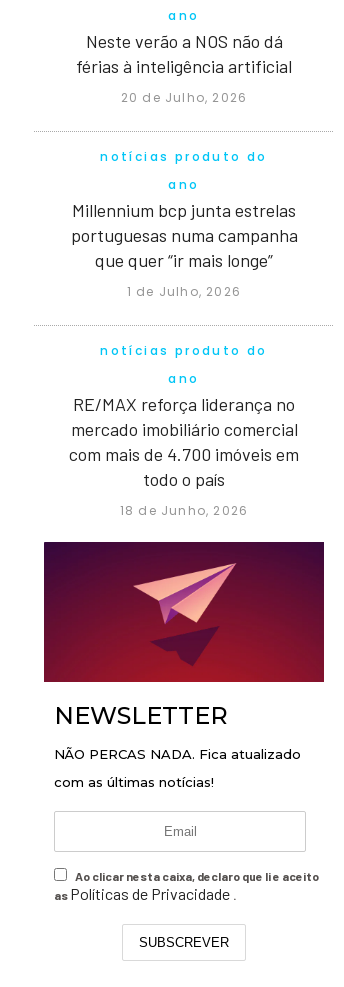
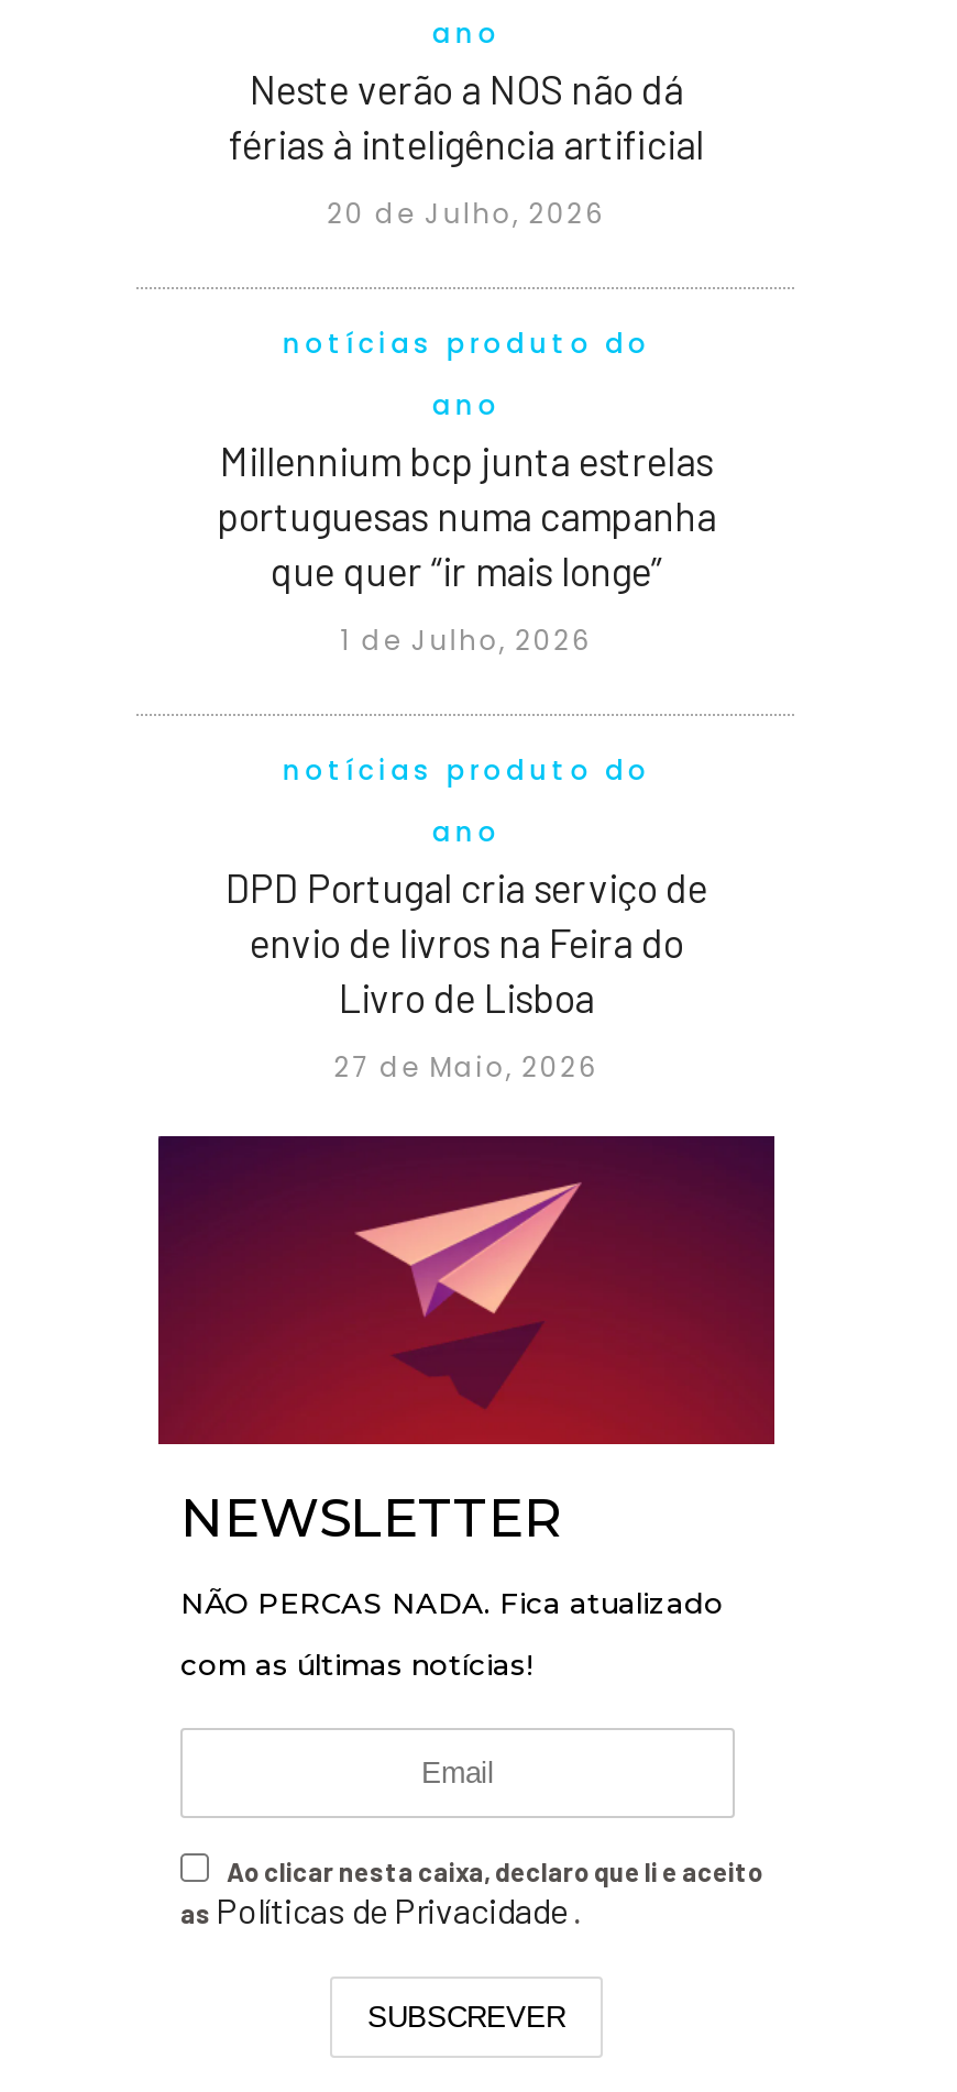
- RE/MAX reforça liderança no
- mercado imobiliário comercial
- com mais de 4.700 imóveis em
- todo o país
+ DPD Portugal cria serviço de
+ envio de livros na Feira do
+ Livro de Lisboa

- 18 de Junho, 2026
+ 27 de Maio, 2026
